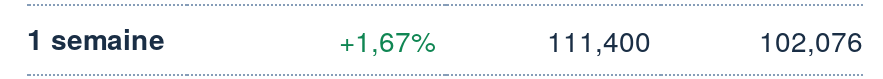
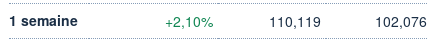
- +1,67%
+ +2,10%

- 111,400
+ 110,119
